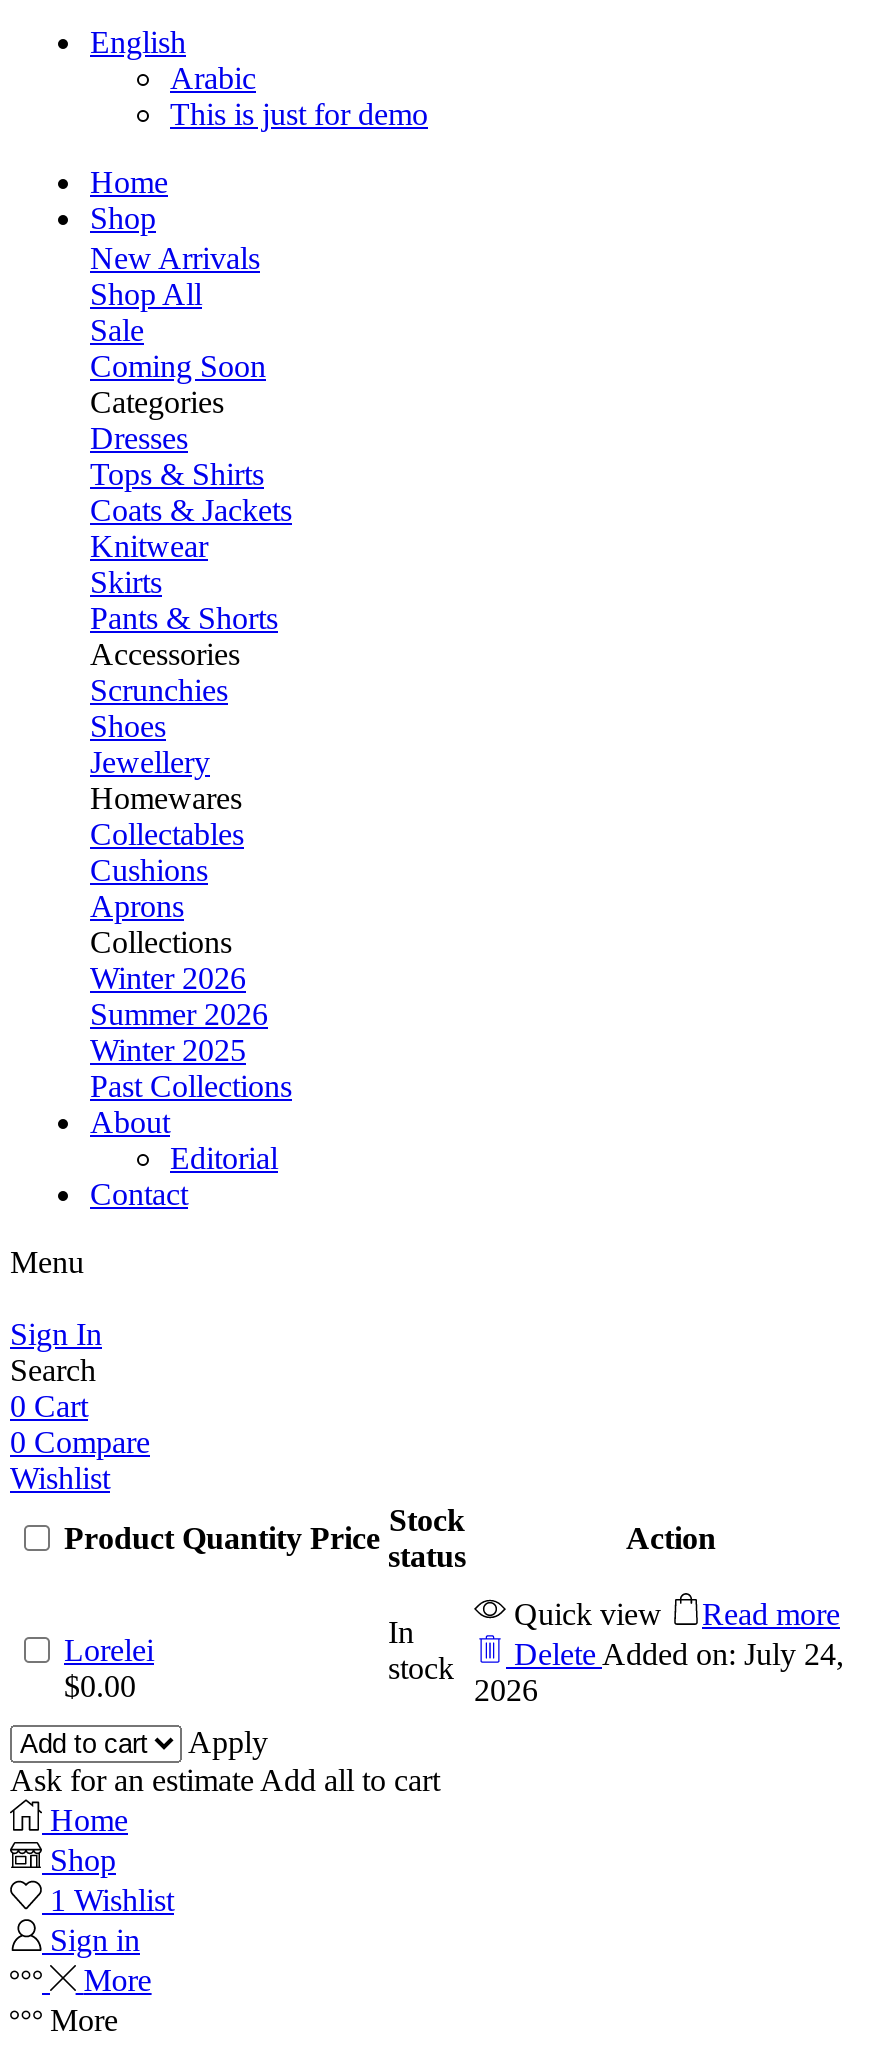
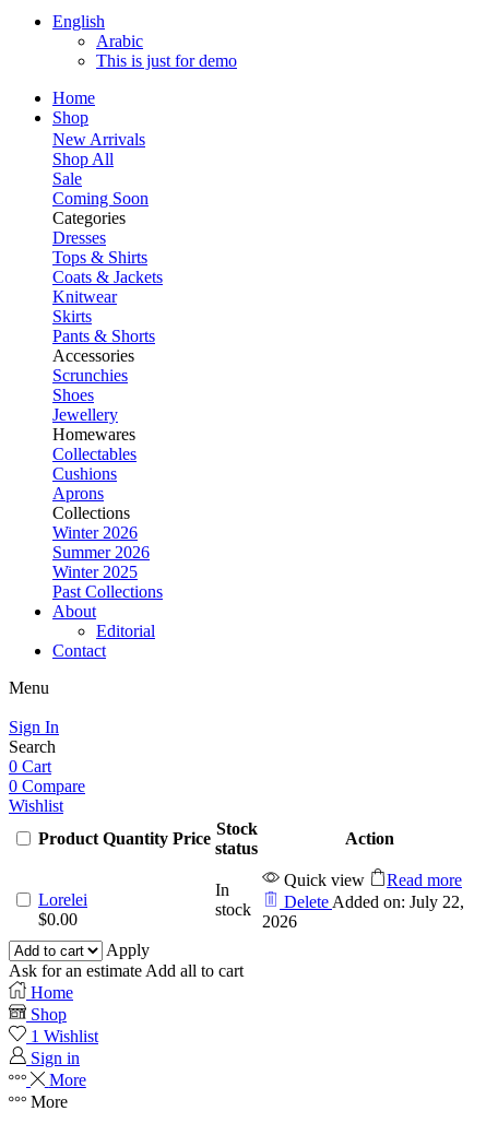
- Delete Added on: July 24,
+ Delete Added on: July 22,
